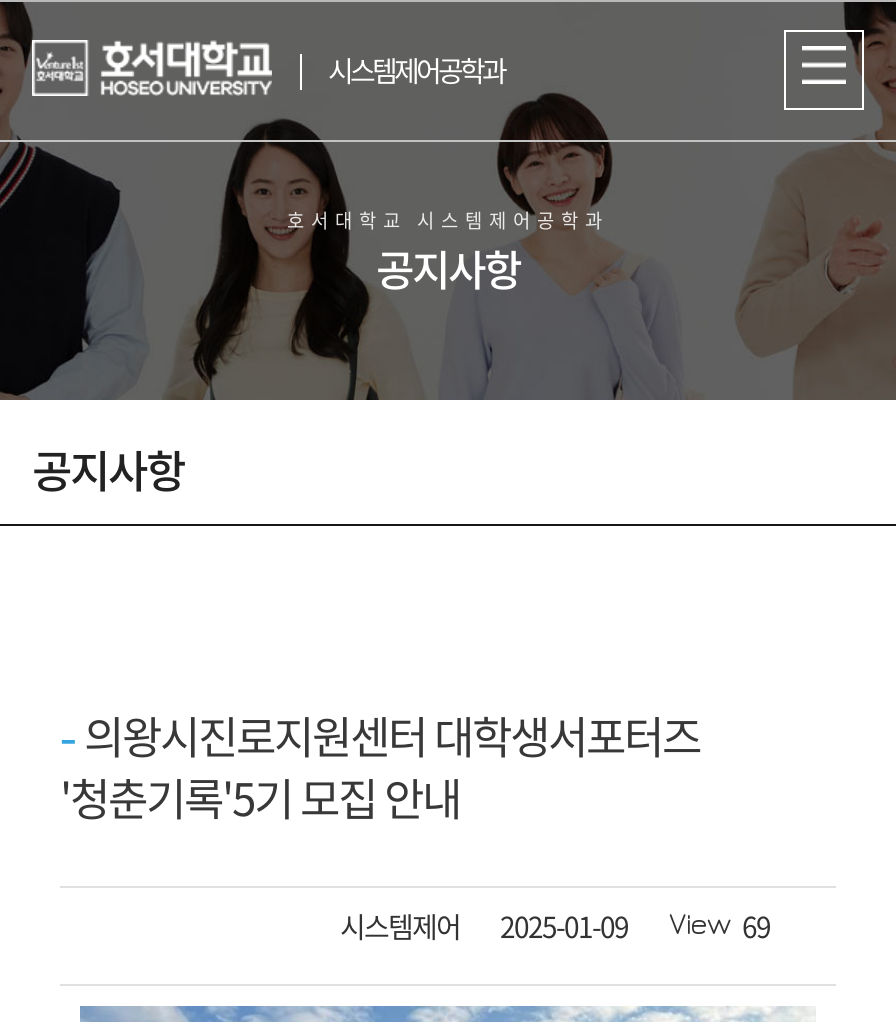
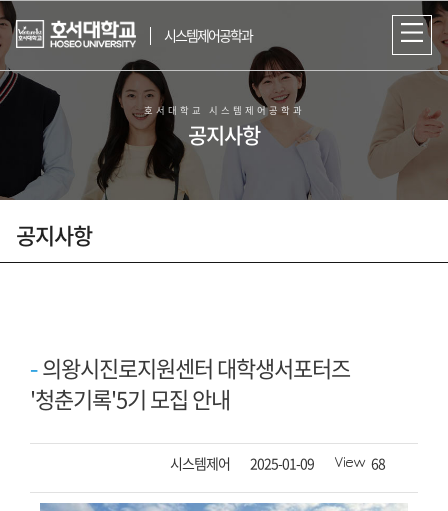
- 69
+ 68
